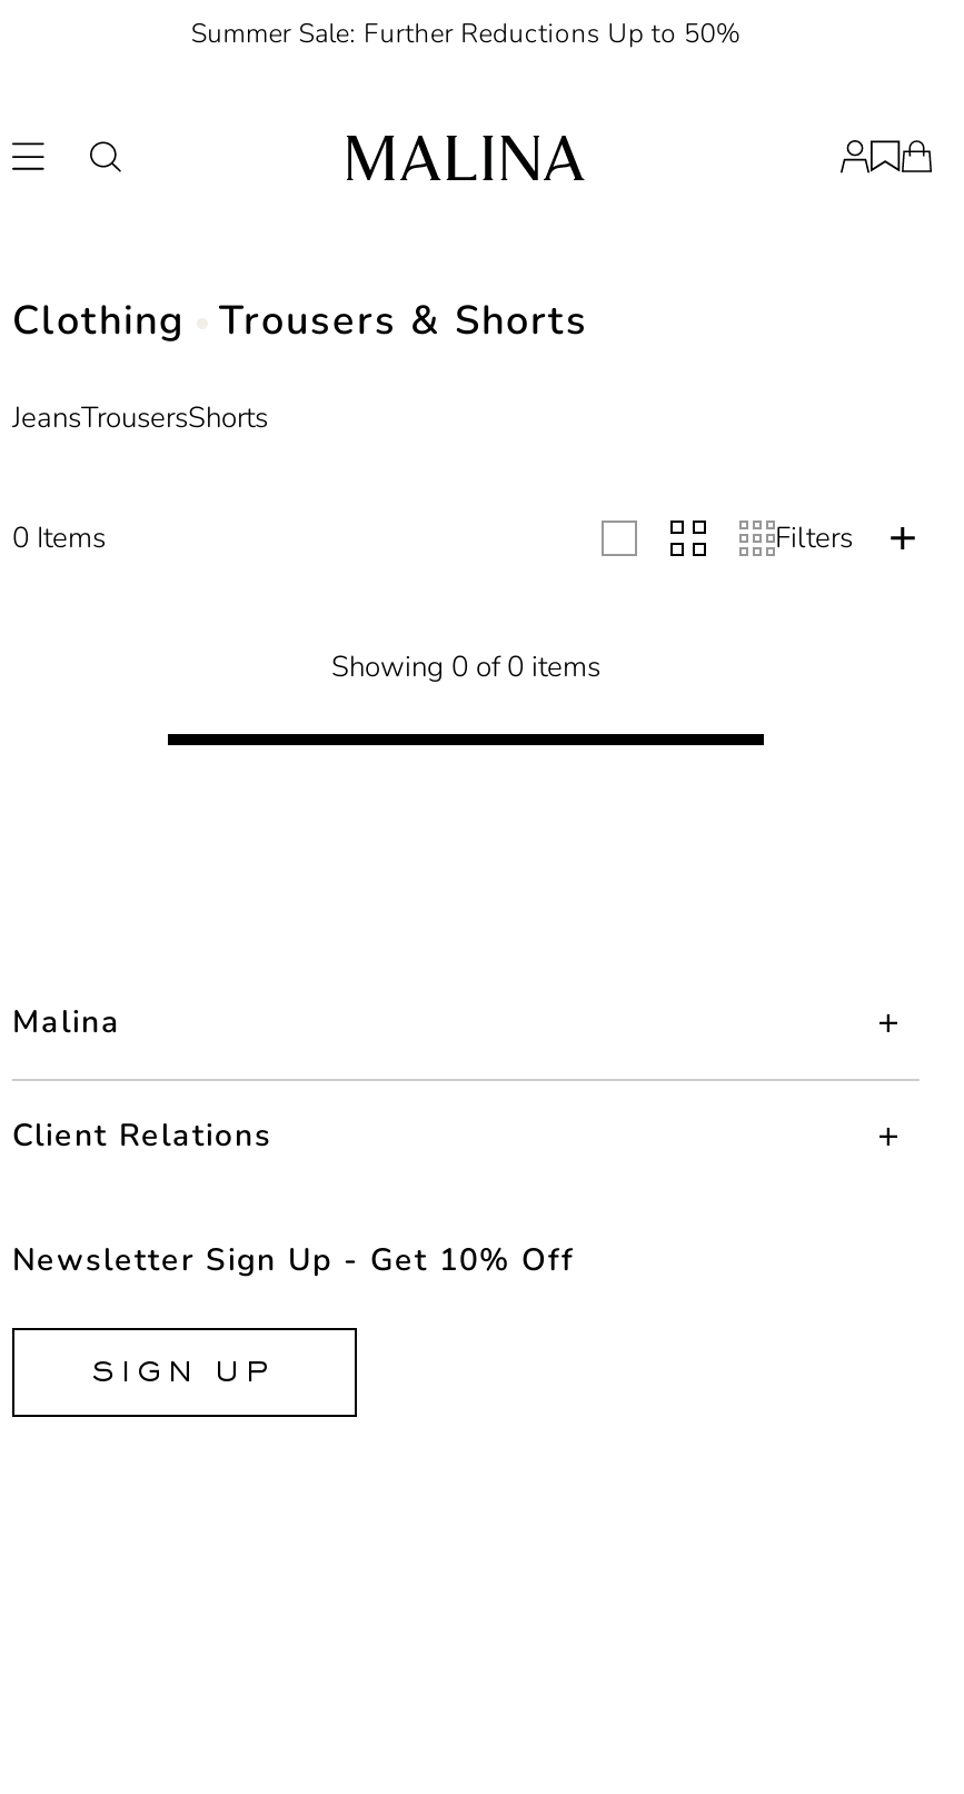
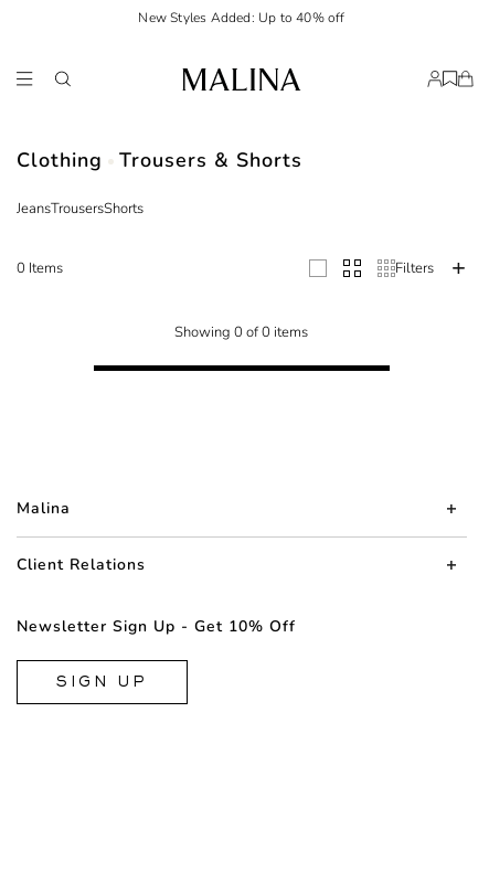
- Summer Sale: Further Reductions Up to 50%
+ New Styles Added: Up to 40% off
